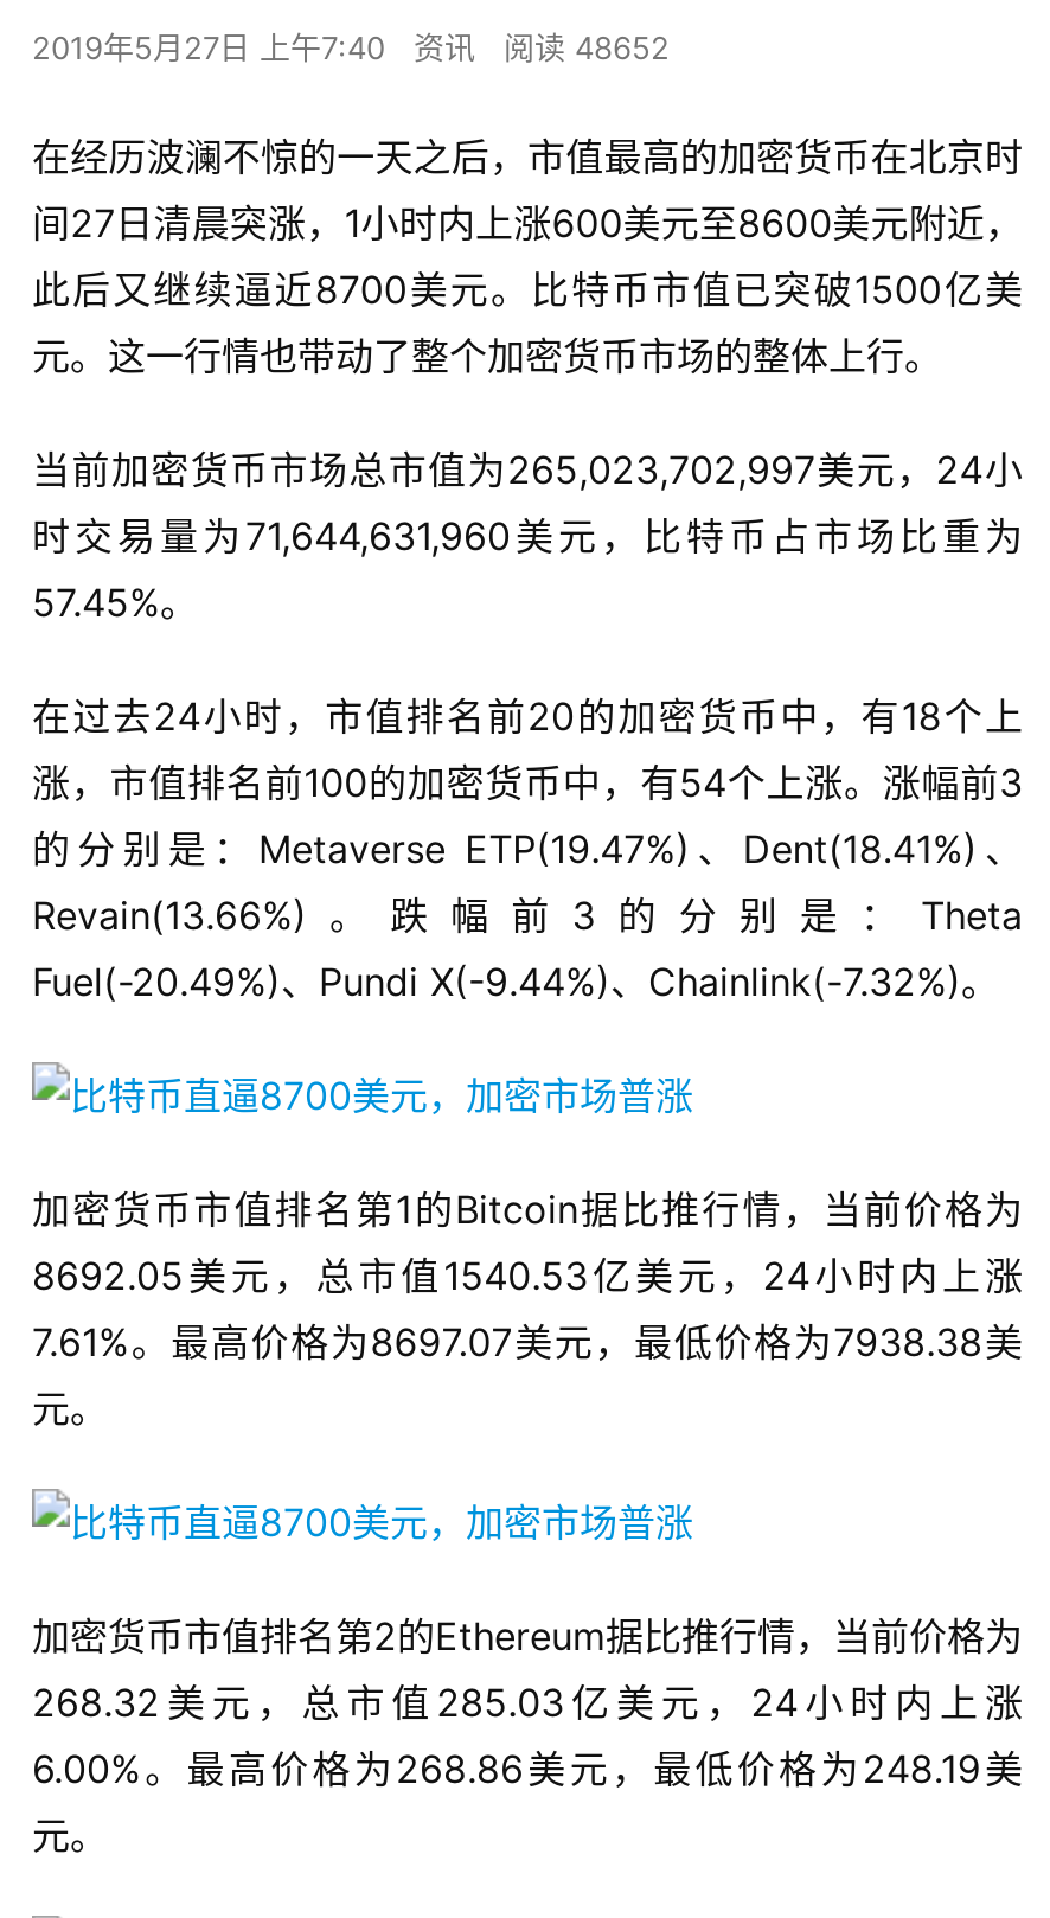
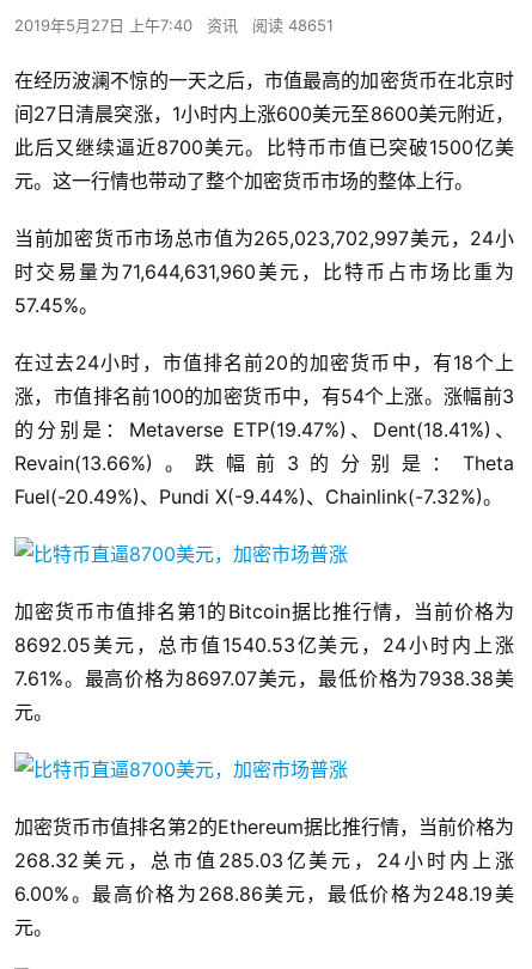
- 2019年5月27日 上午7:40 资讯 阅读 48652
+ 2019年5月27日 上午7:40 资讯 阅读 48651
